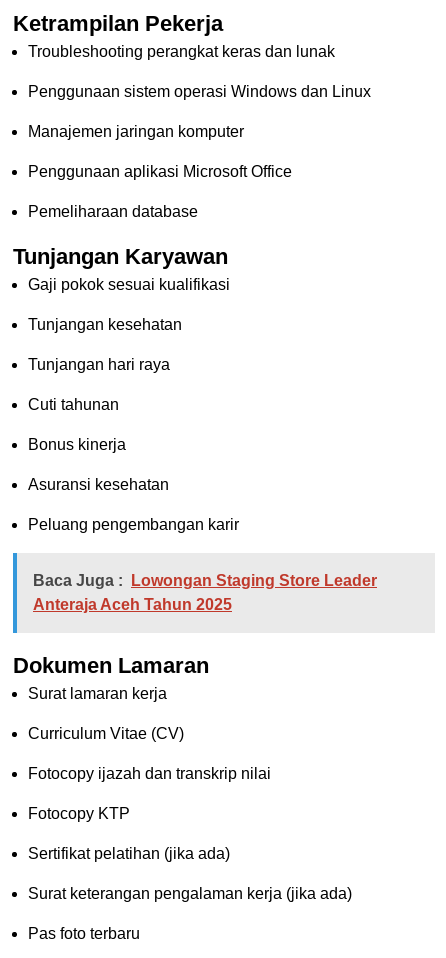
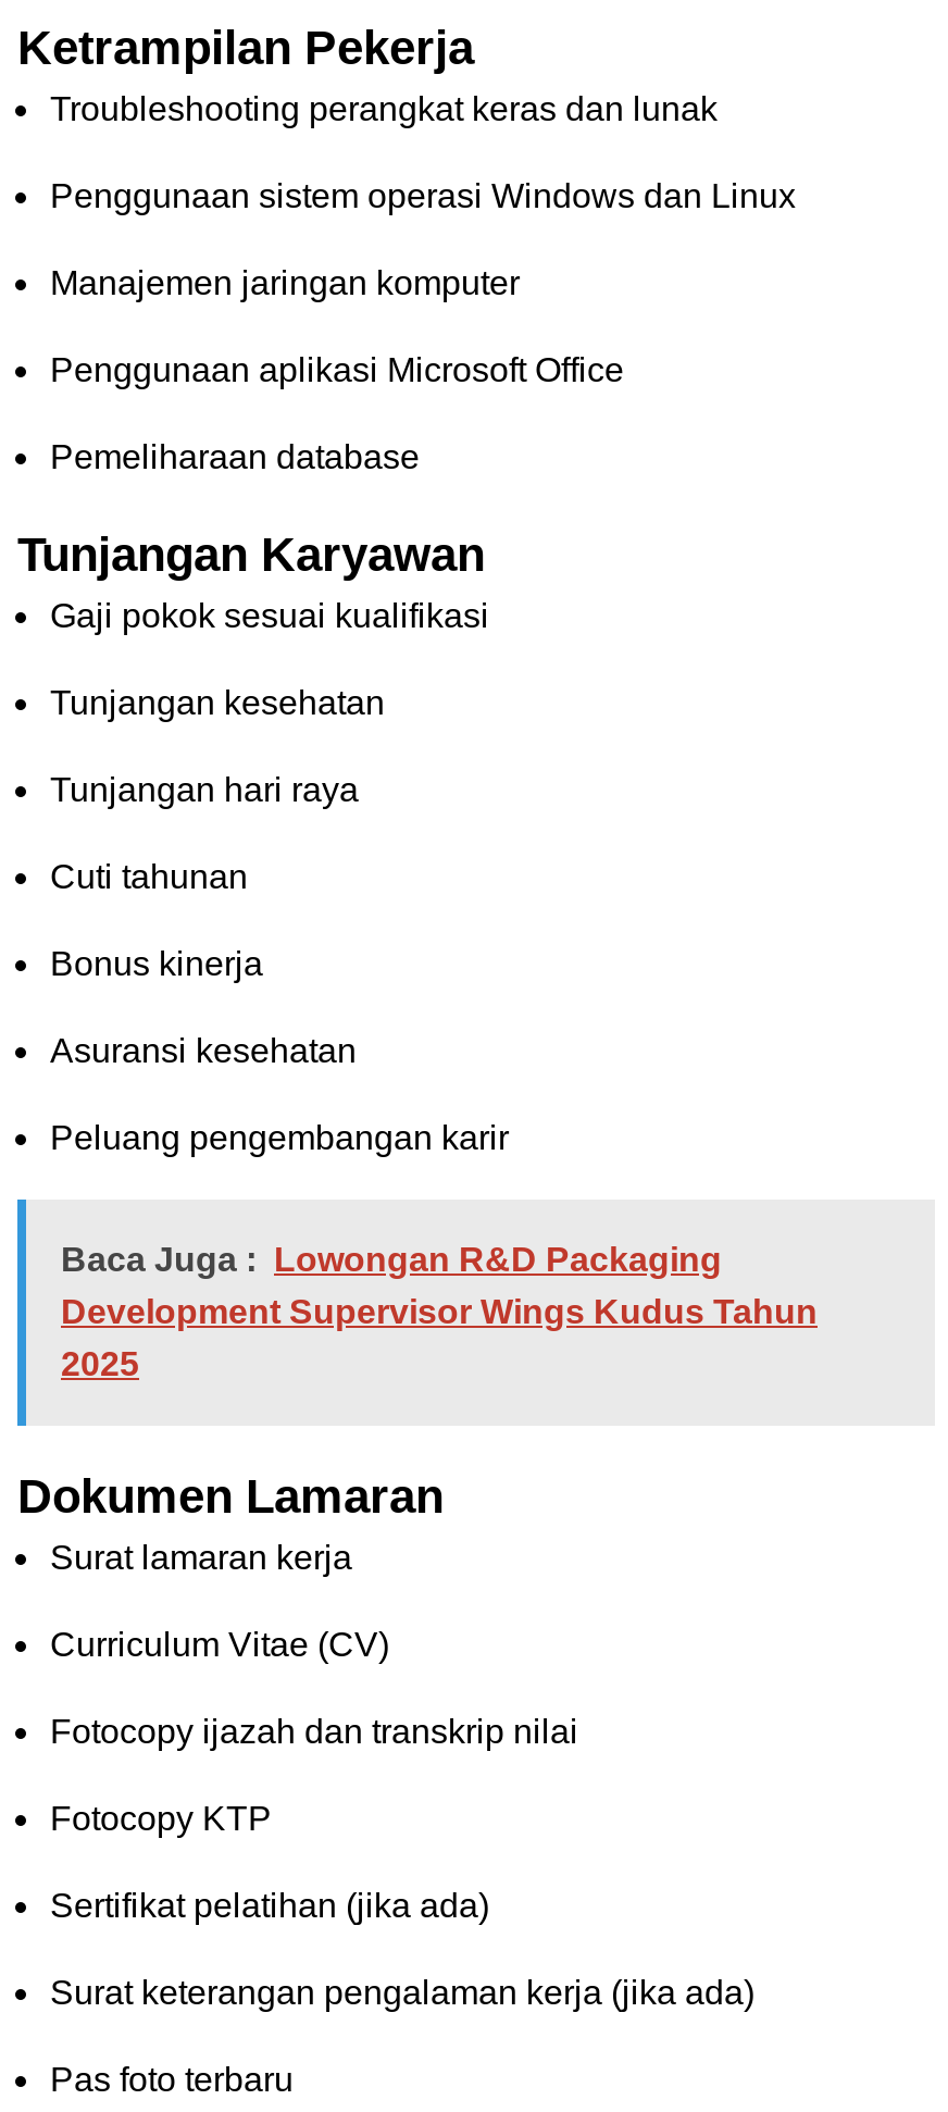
- Baca Juga : Lowongan Staging Store Leader
- Anteraja Aceh Tahun 2025
+ Baca Juga : Lowongan R&D Packaging
+ Development Supervisor Wings Kudus Tahun
+ 2025
